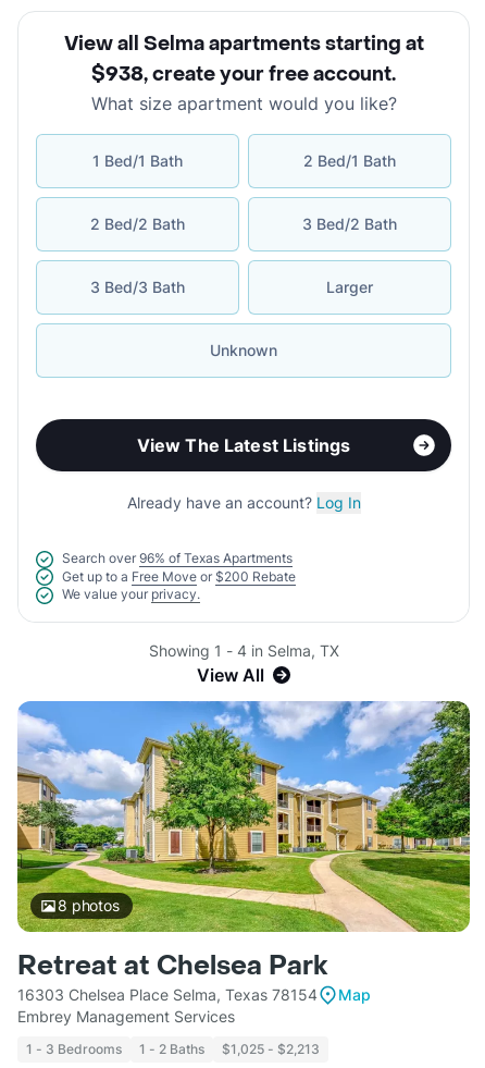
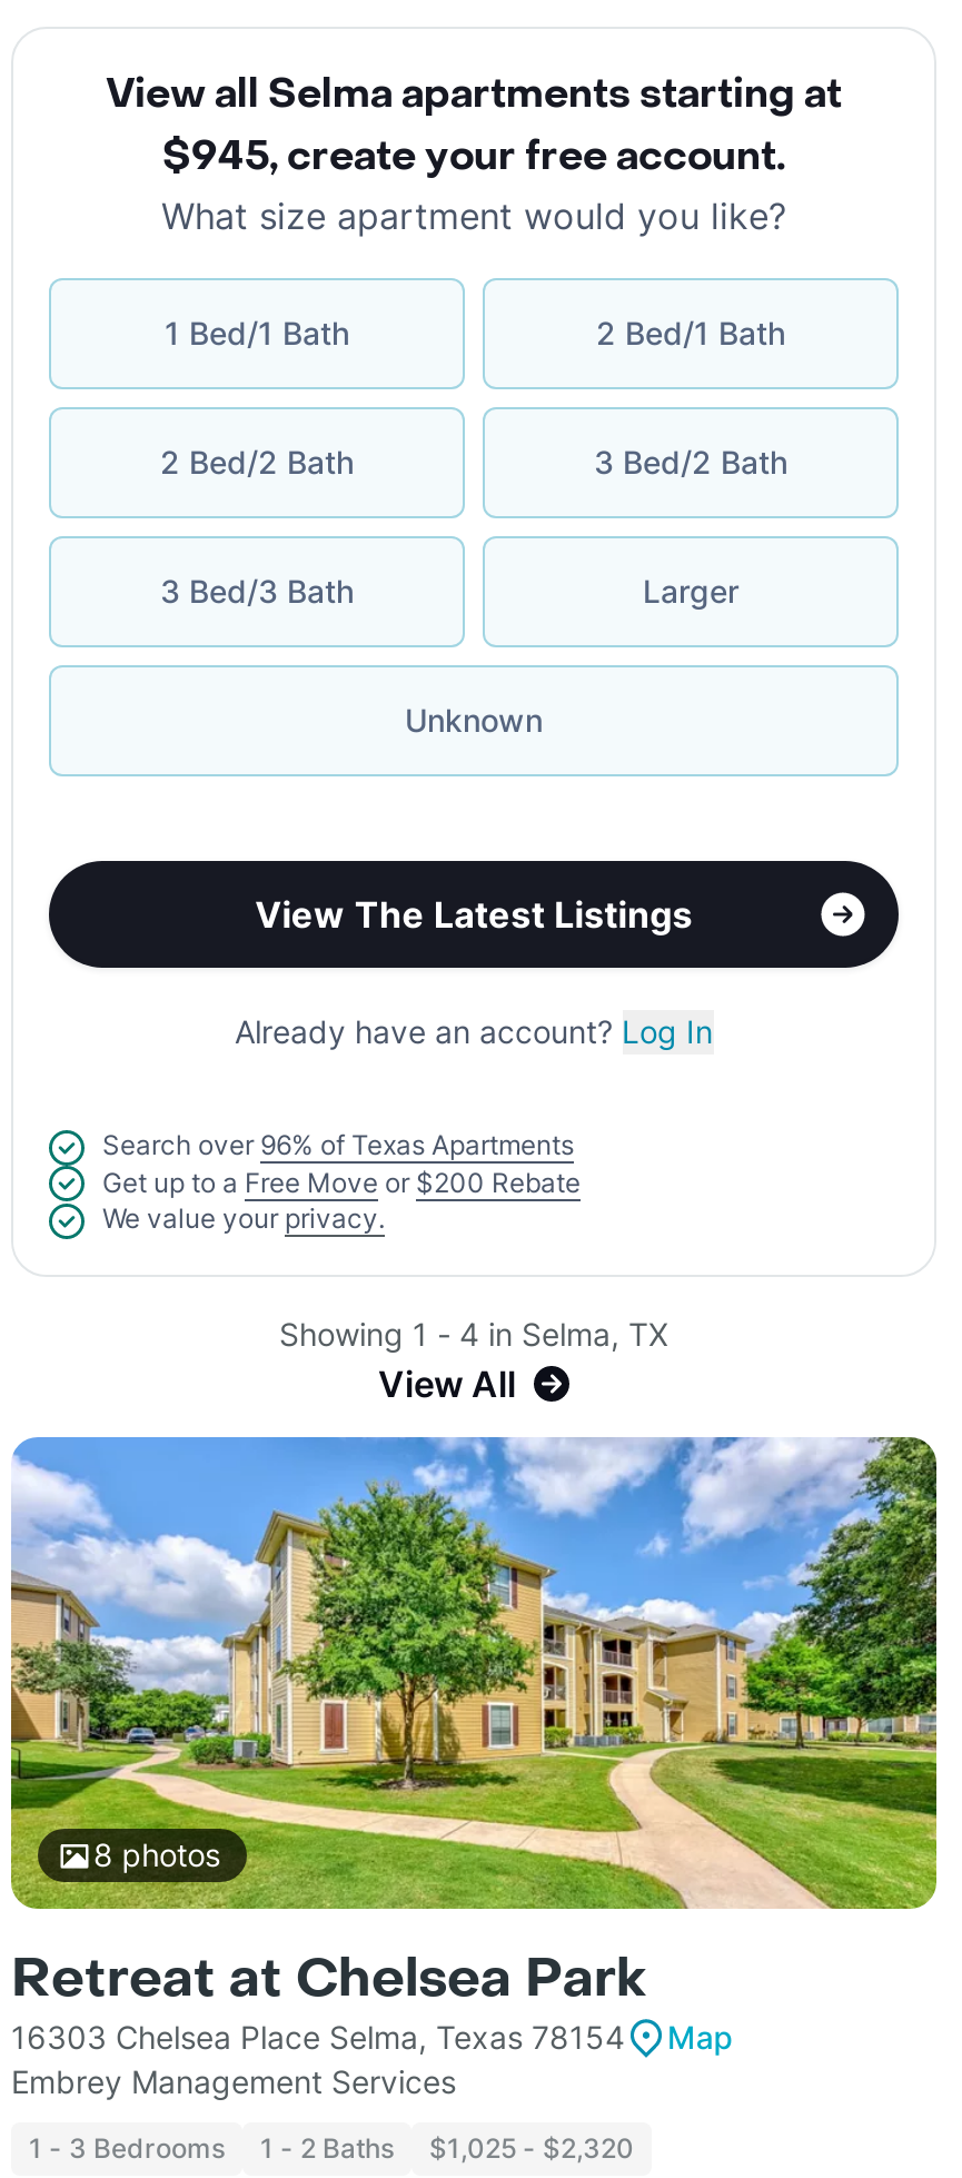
- $938, create your free account.
+ $945, create your free account.

- 1 - 3 Bedrooms 1 - 2 Baths $1,025 - $2,213
+ 1 - 3 Bedrooms 1 - 2 Baths $1,025 - $2,320
